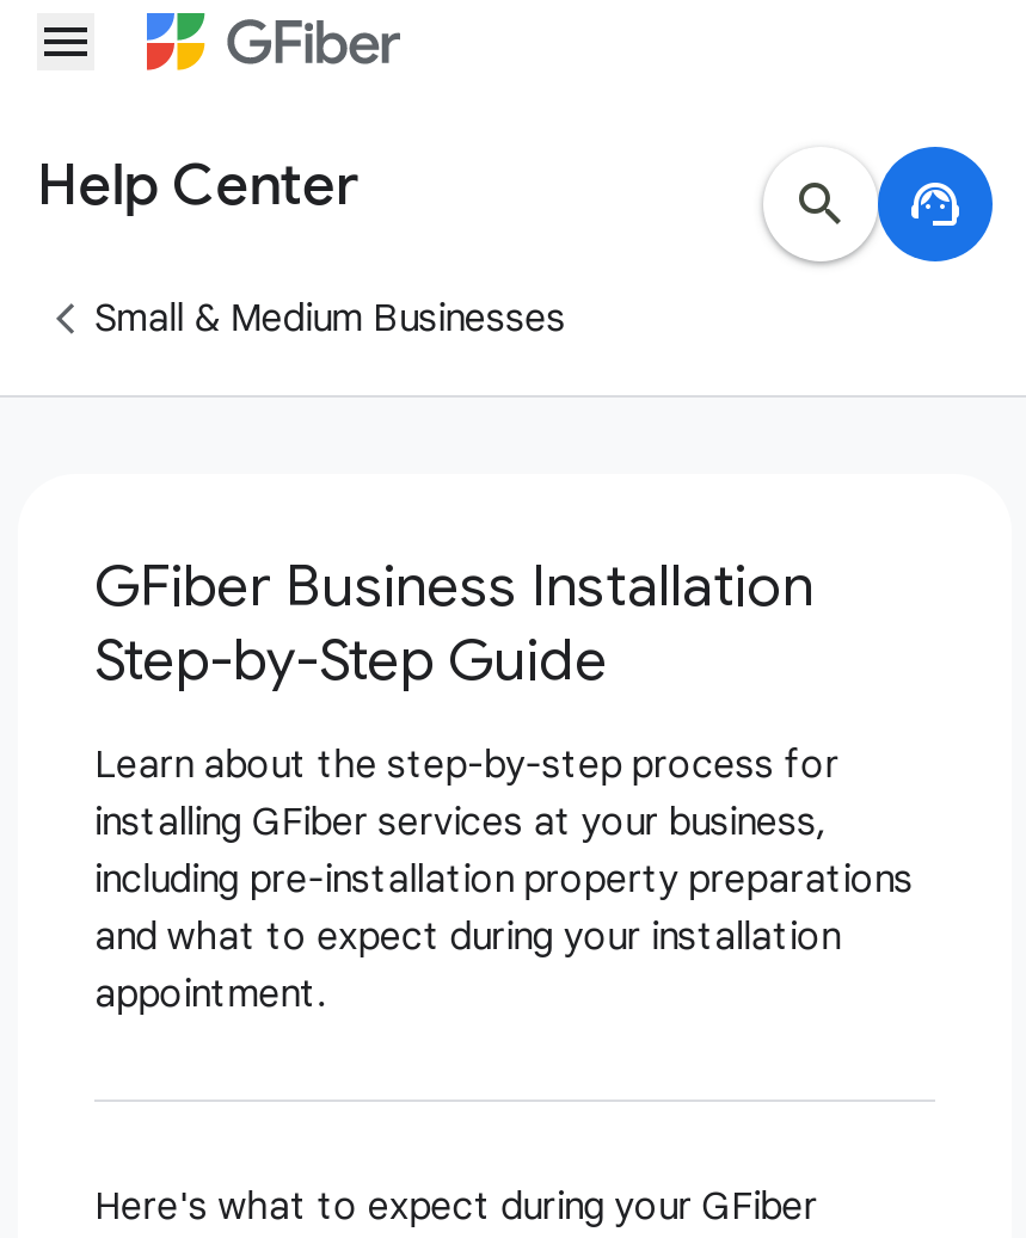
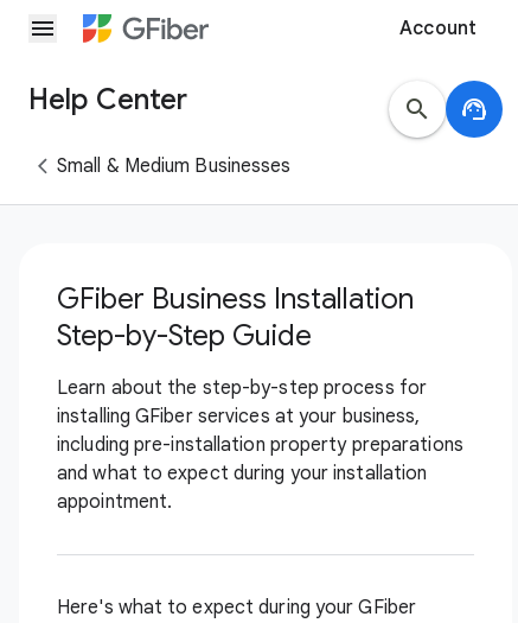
+ Account
